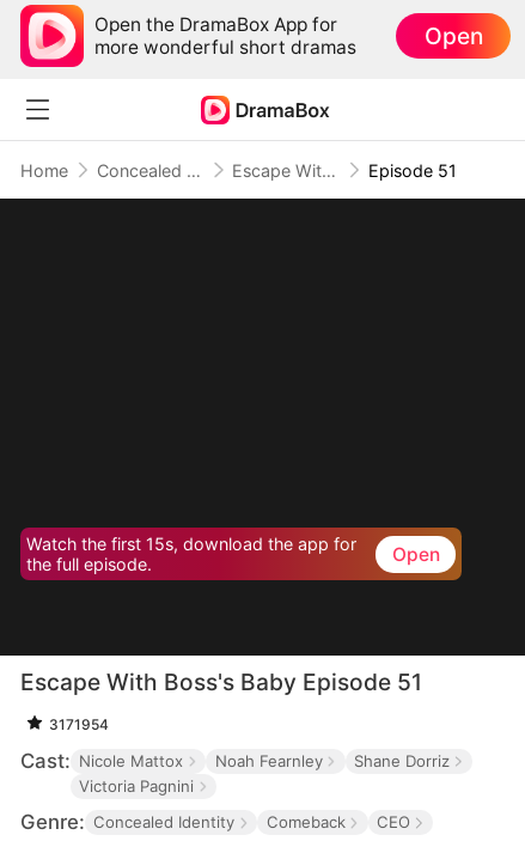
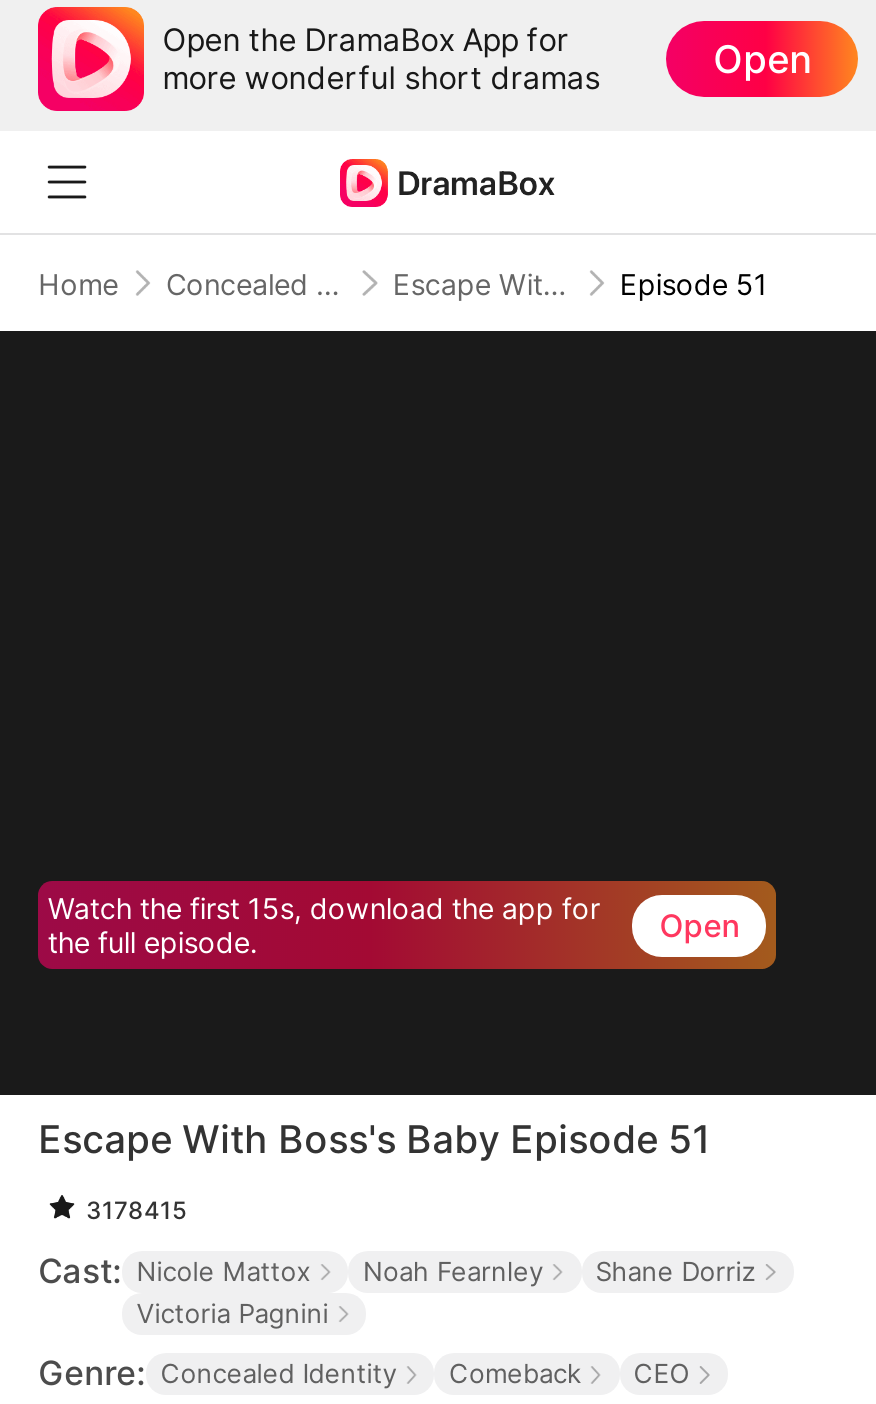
- 3171954
+ 3178415
